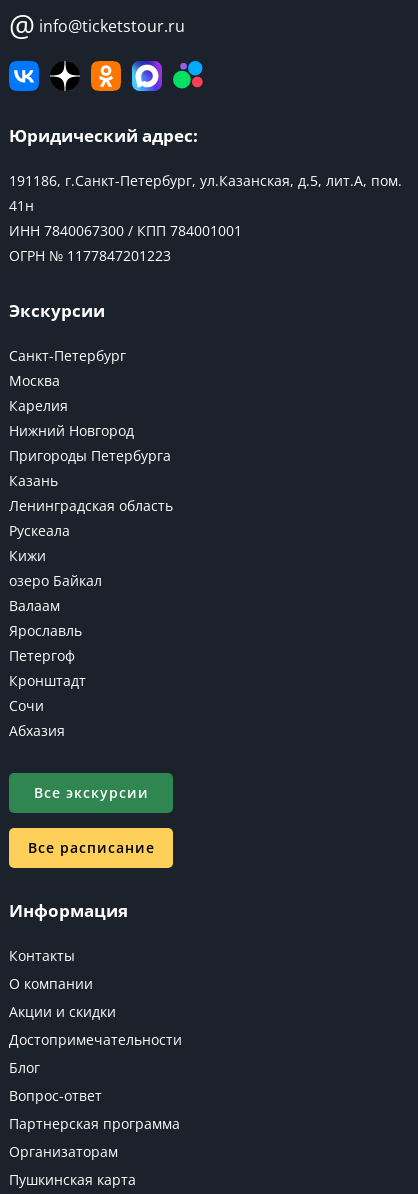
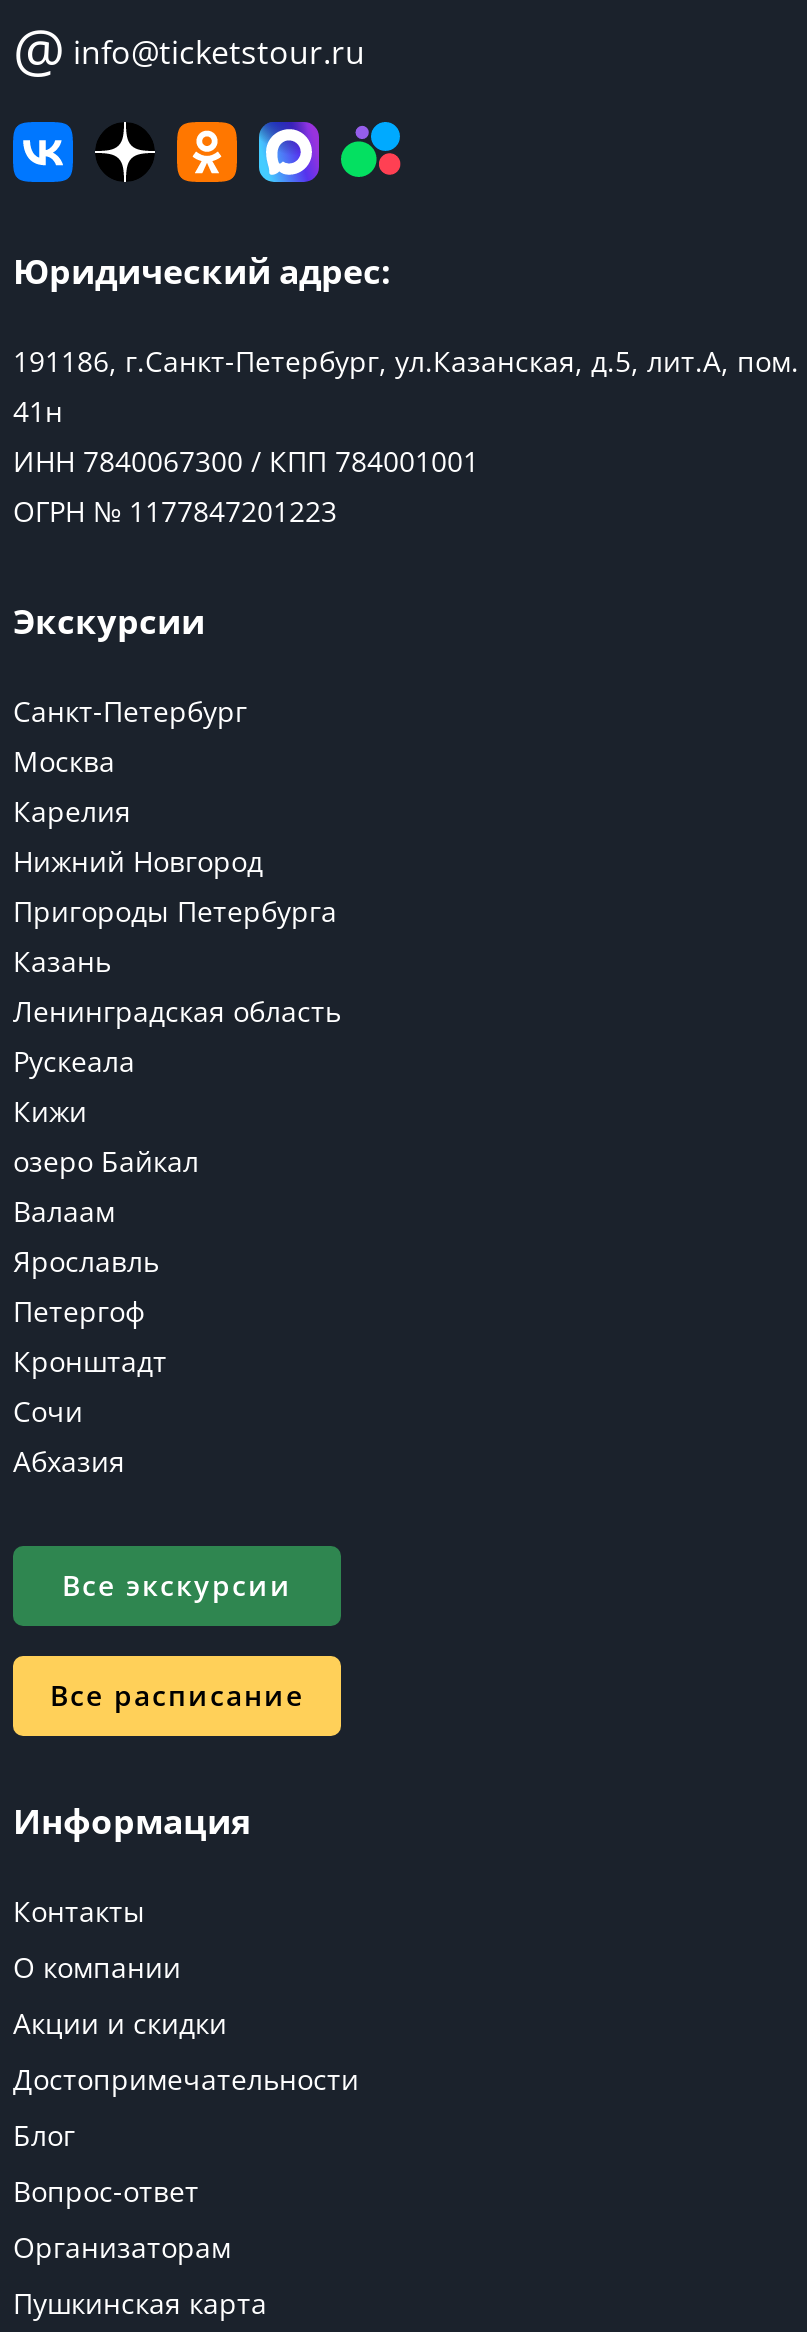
- Партнерская программа
